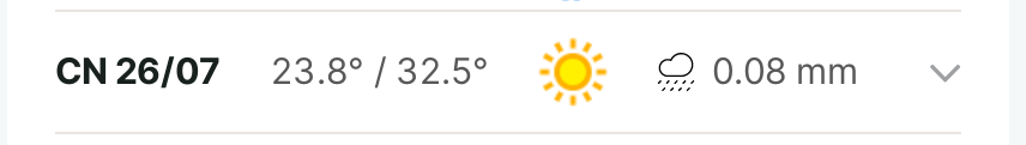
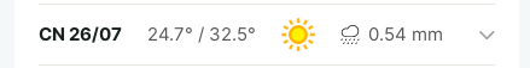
- CN 26/07 23.8° / 32.5°
+ CN 26/07 24.7° / 32.5°

- 0.08 mm
+ 0.54 mm
